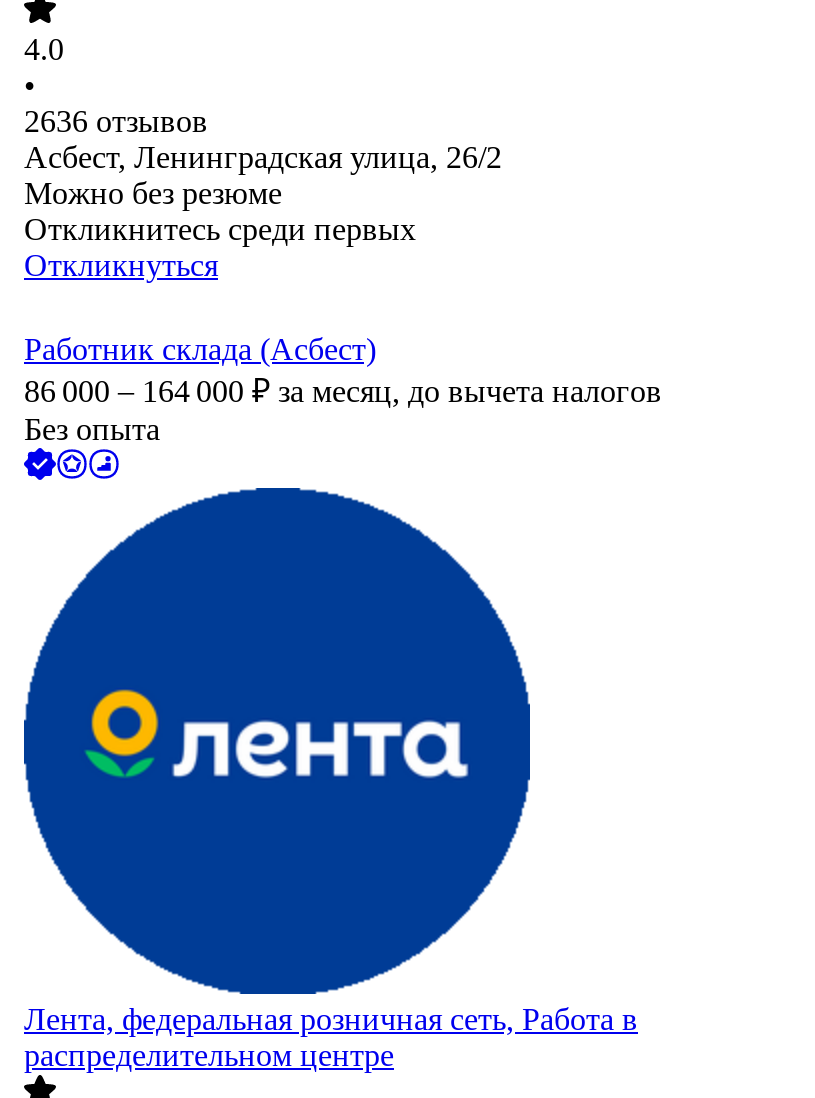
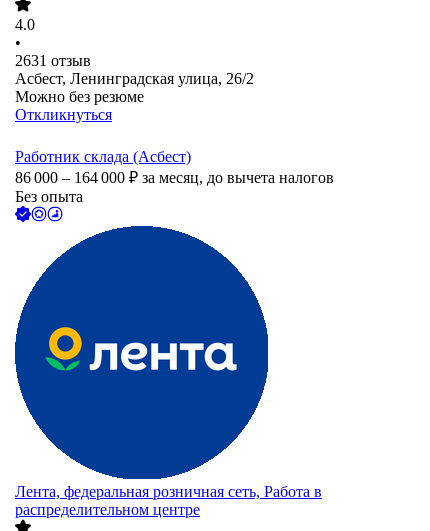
- 2636 отзывов
+ 2631 отзыв

- Откликнитесь среди первых
